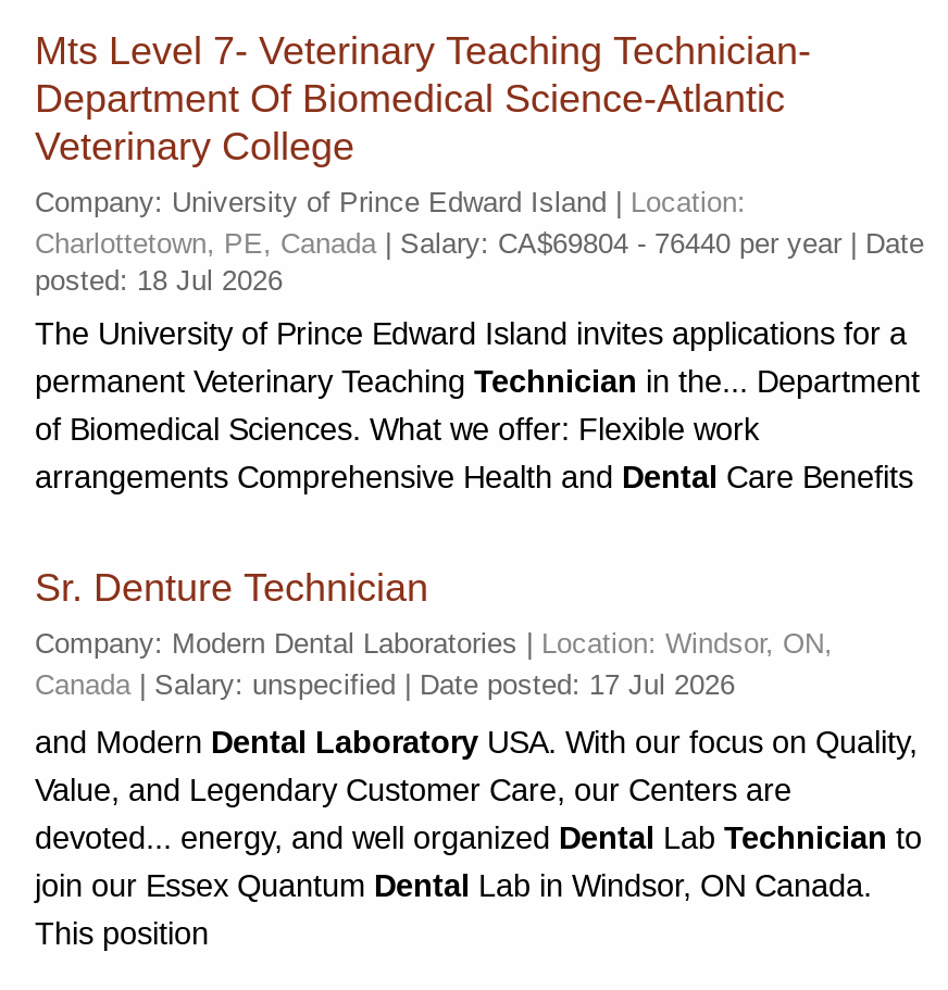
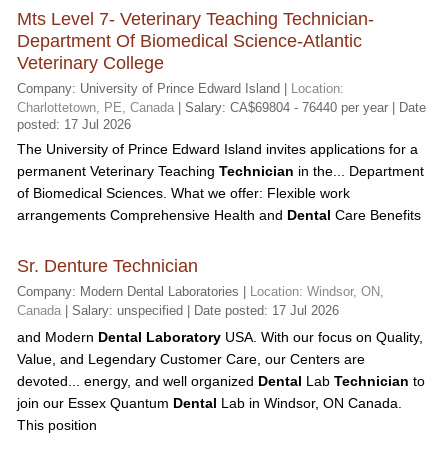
- posted: 18 Jul 2026
+ posted: 17 Jul 2026
